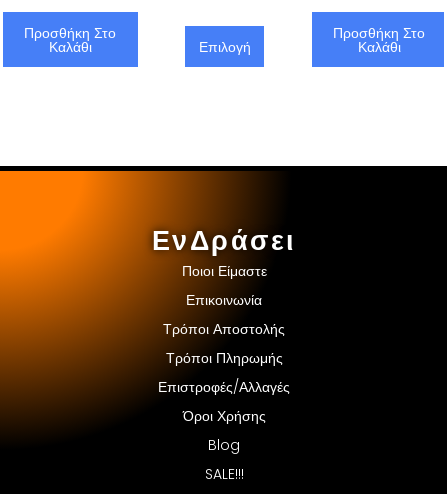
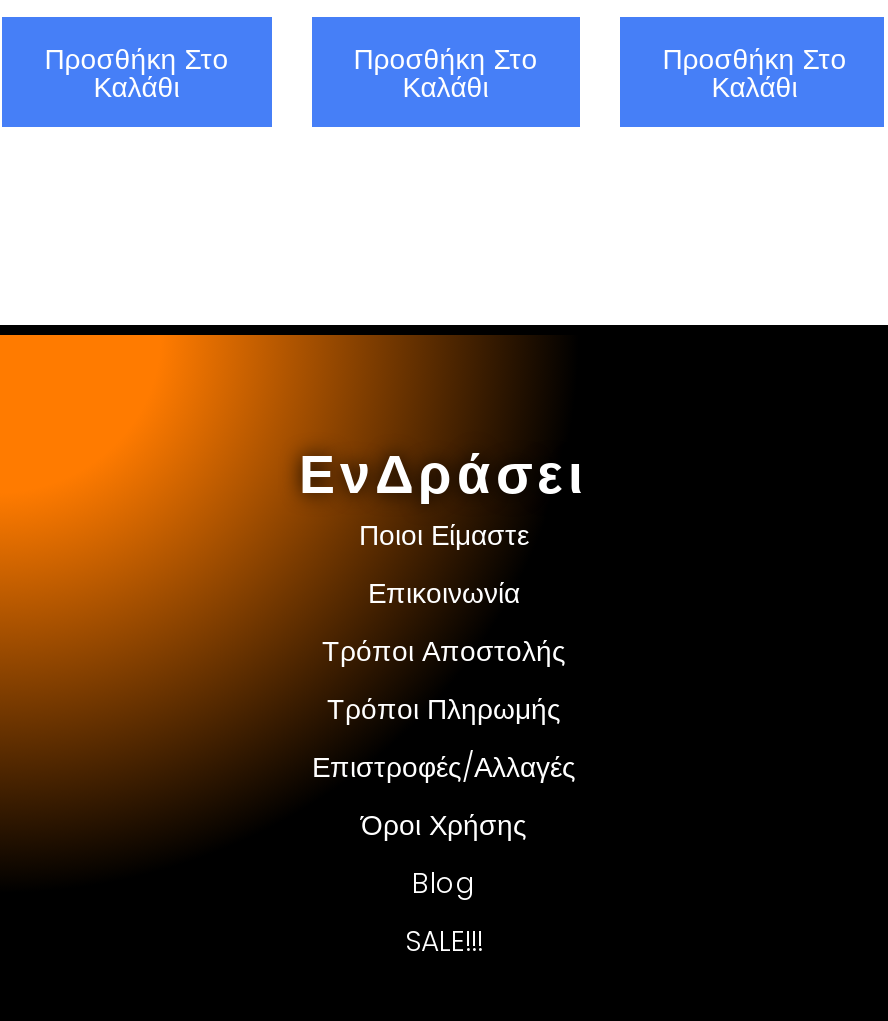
+ Προσθήκη Στο
+ Καλάθι

- Επιλογή
